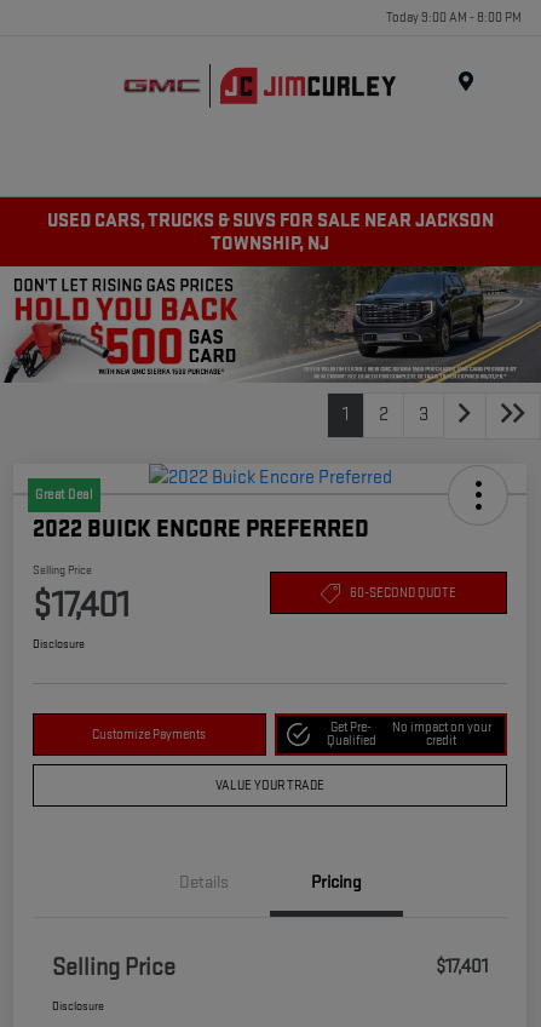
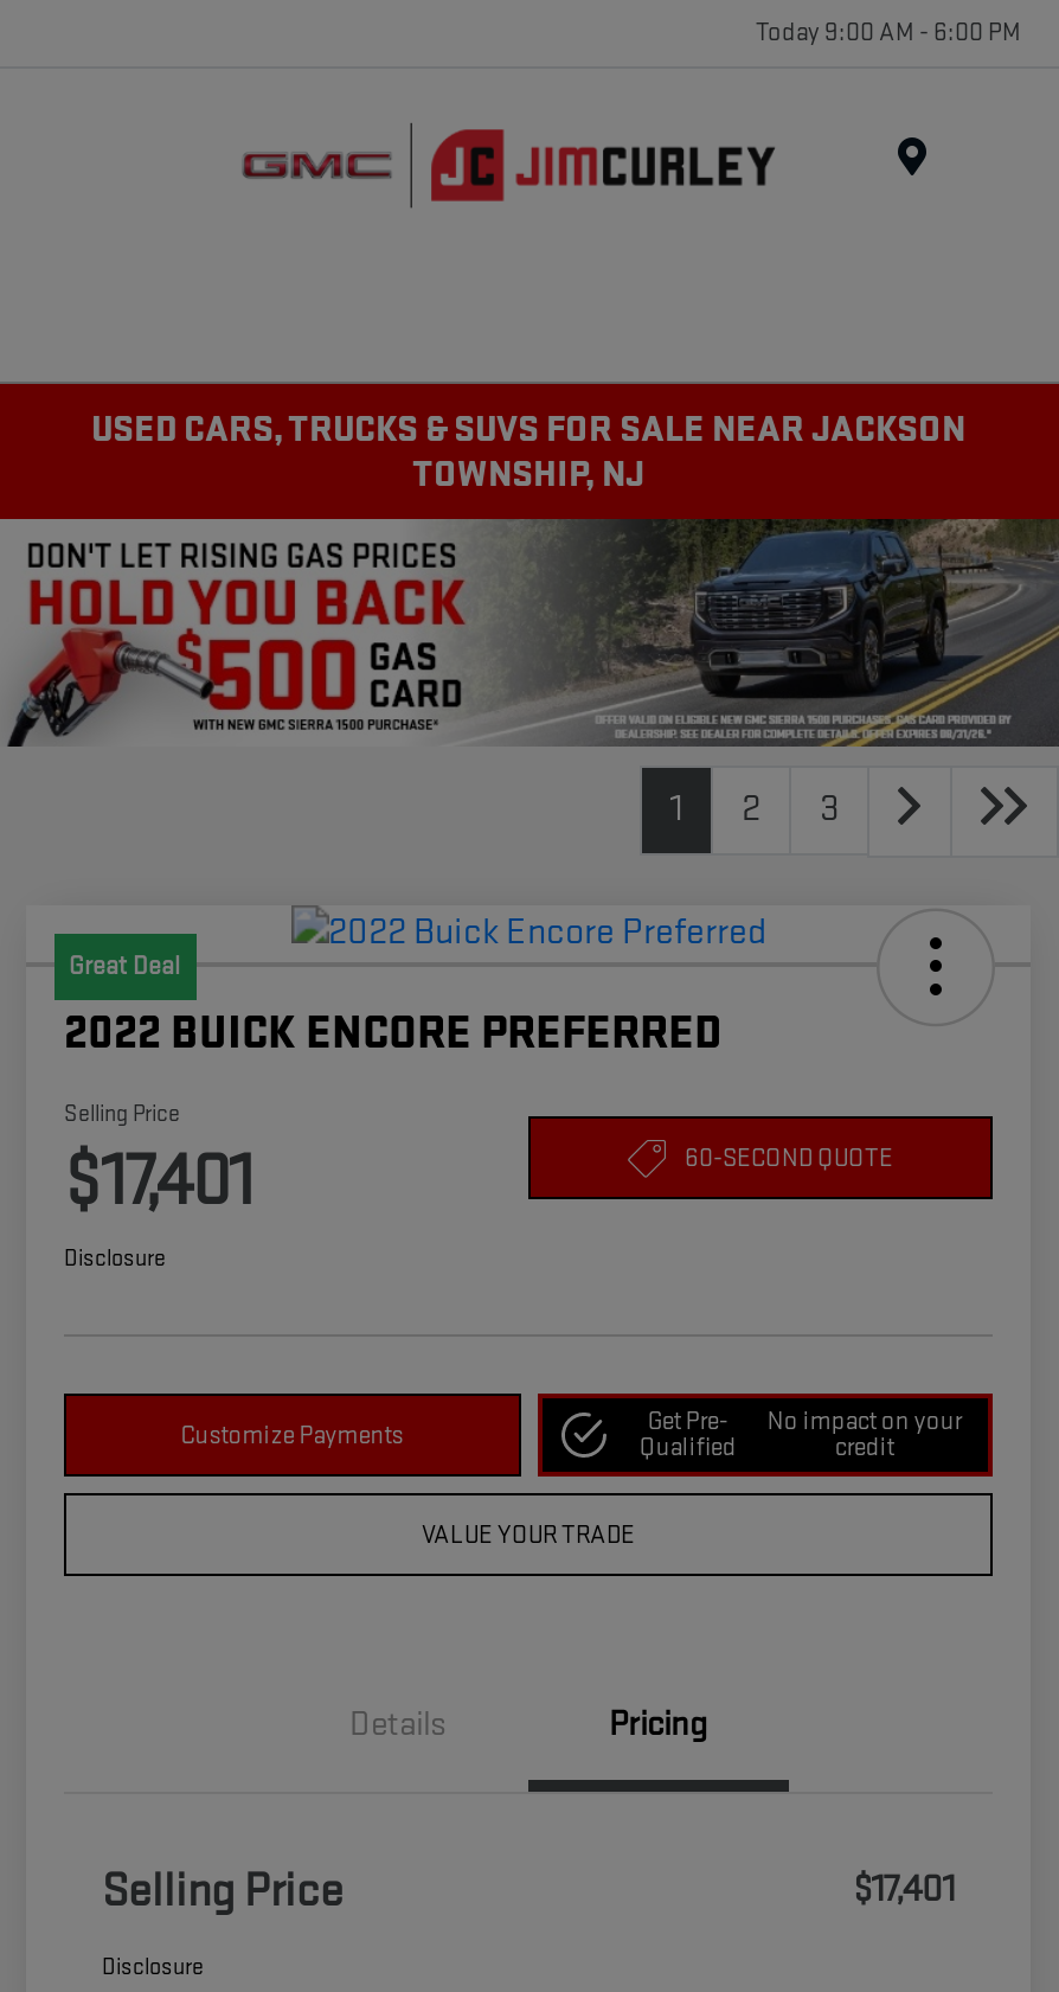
- Today 9:00 AM - 8:00 PM
+ Today 9:00 AM - 6:00 PM
